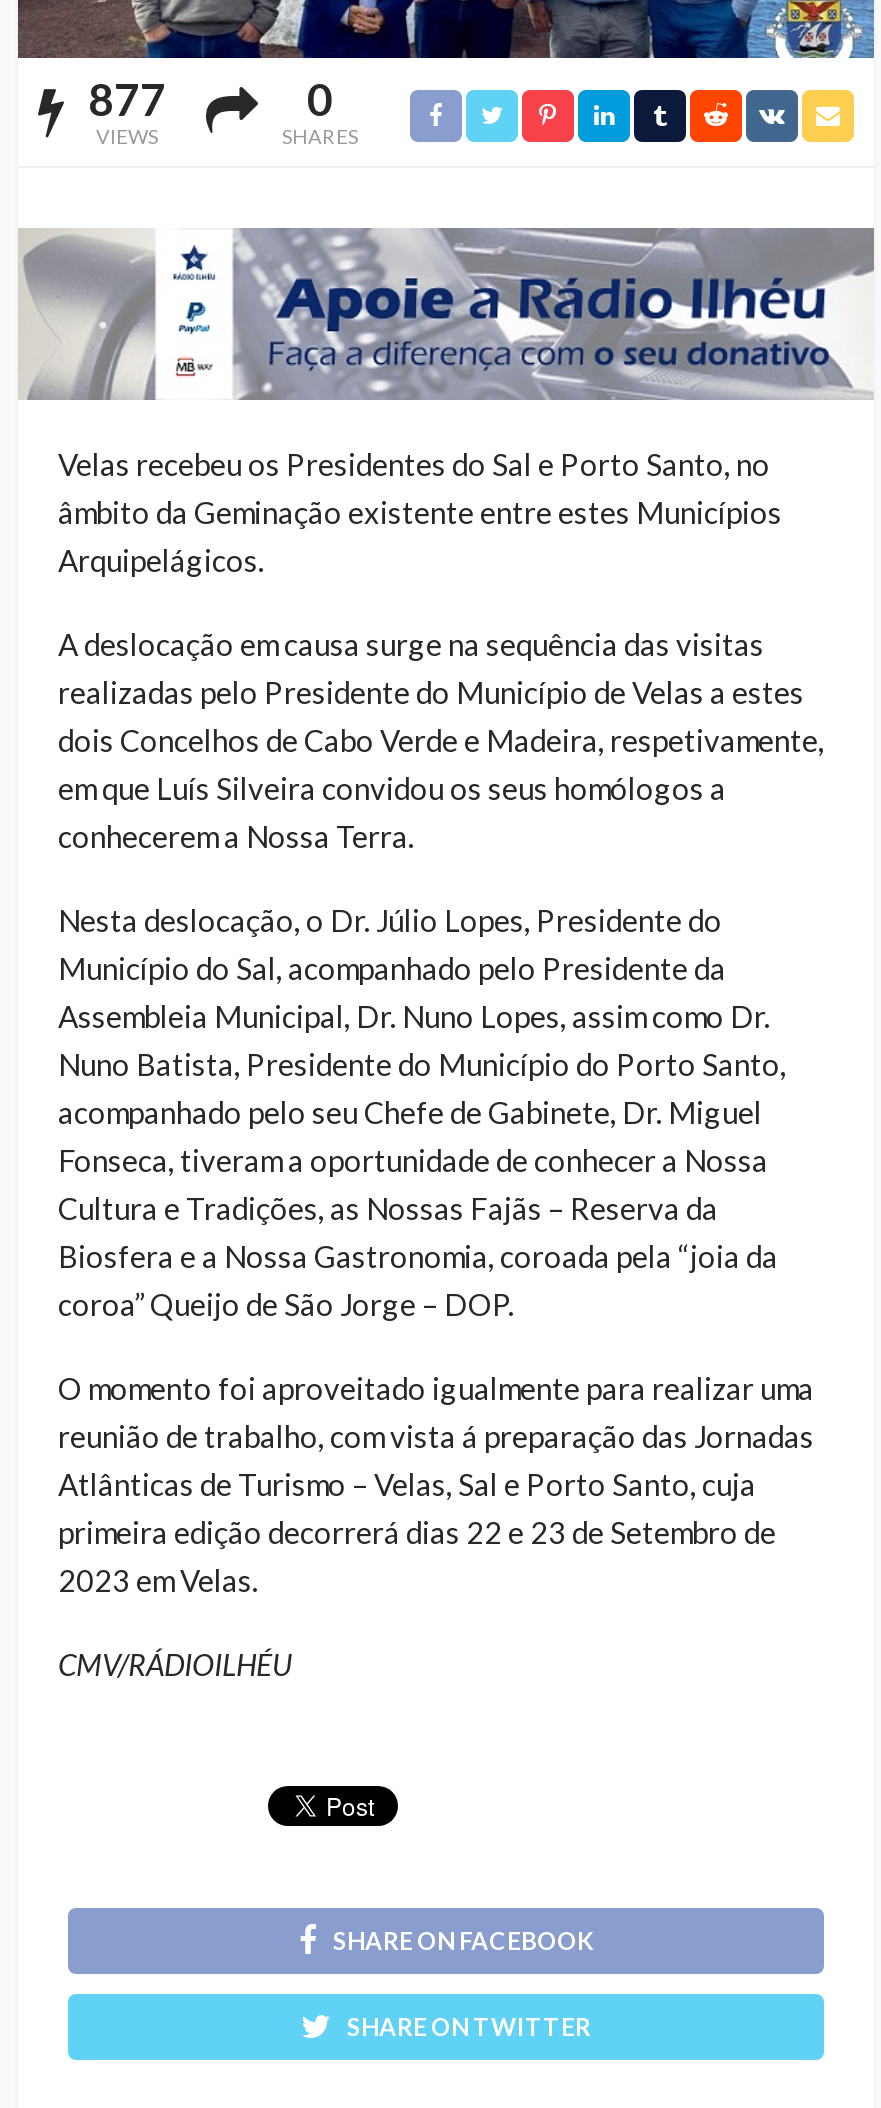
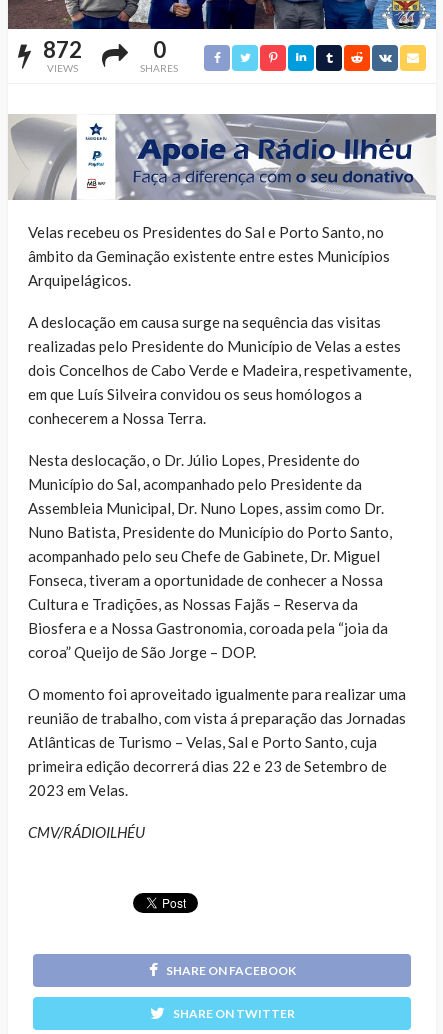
- 877
+ 872
